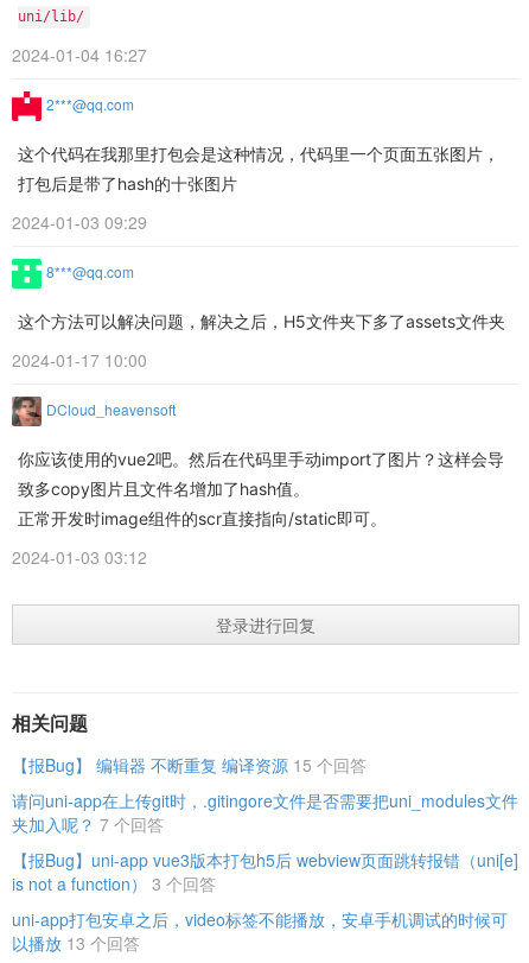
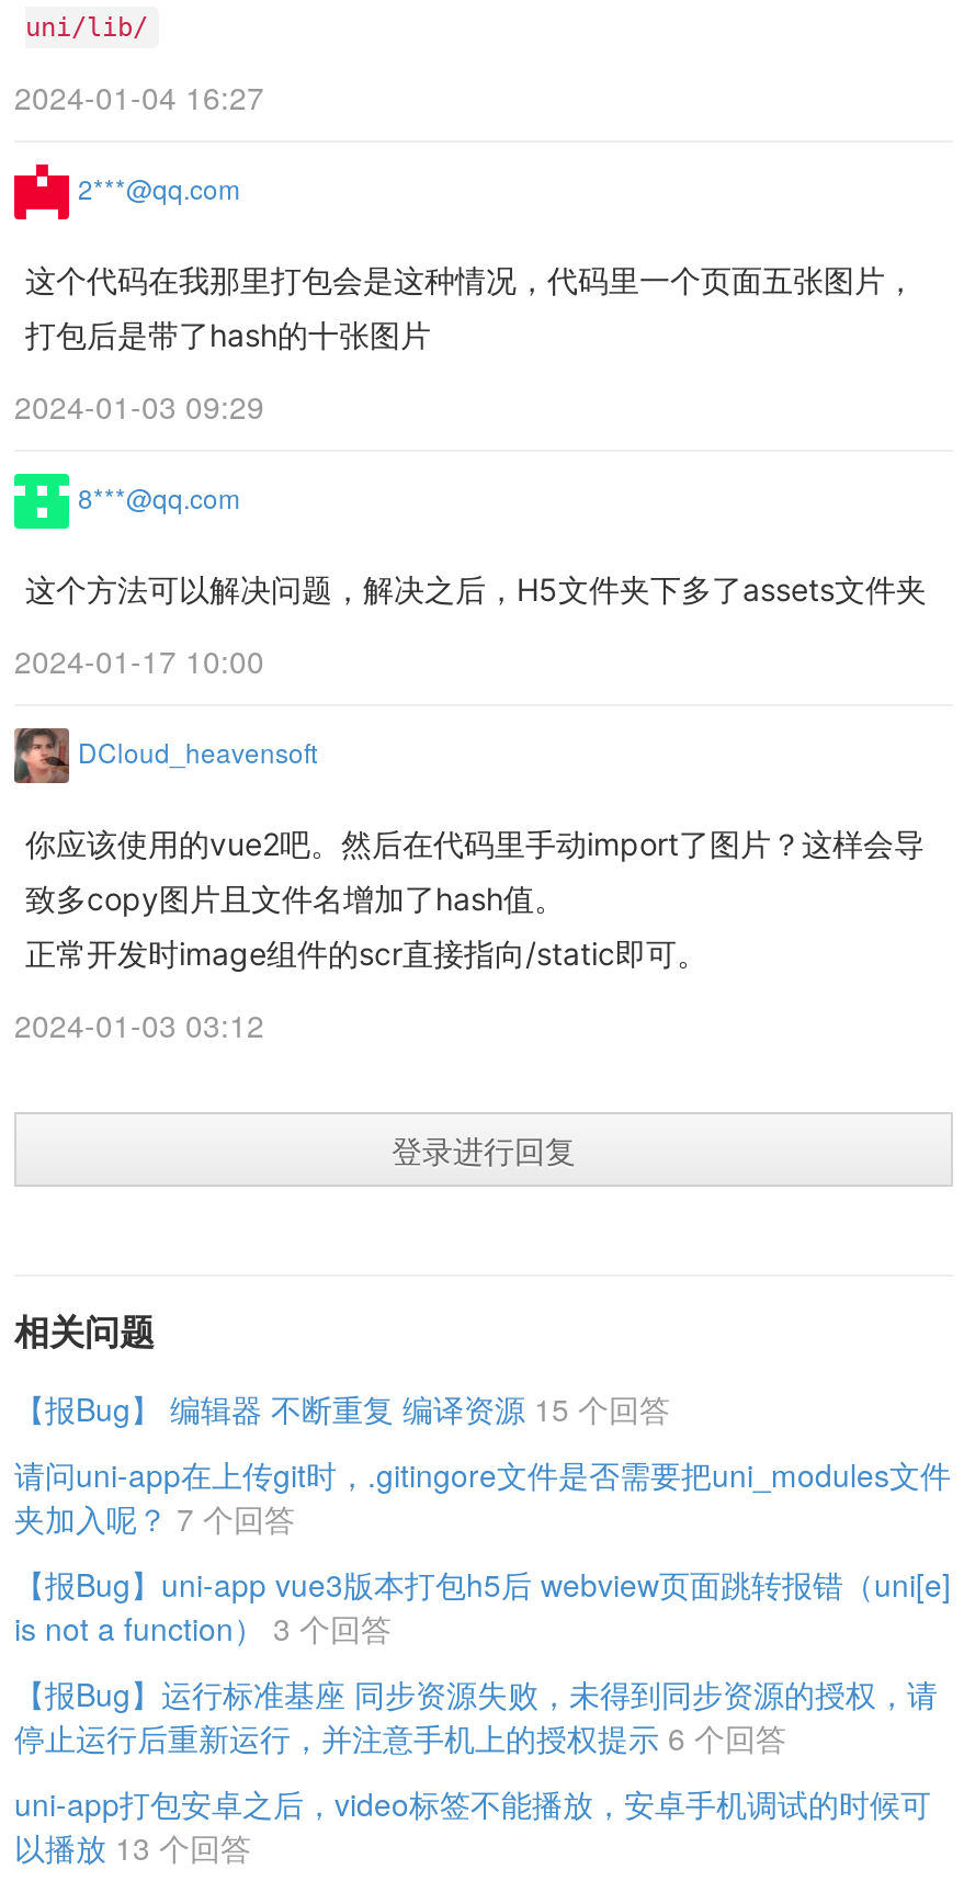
+ 【报Bug】运行标准基座 同步资源失败，未得到同步资源的授权，请
+ 停止运行后重新运行，并注意手机上的授权提示 6 个回答
